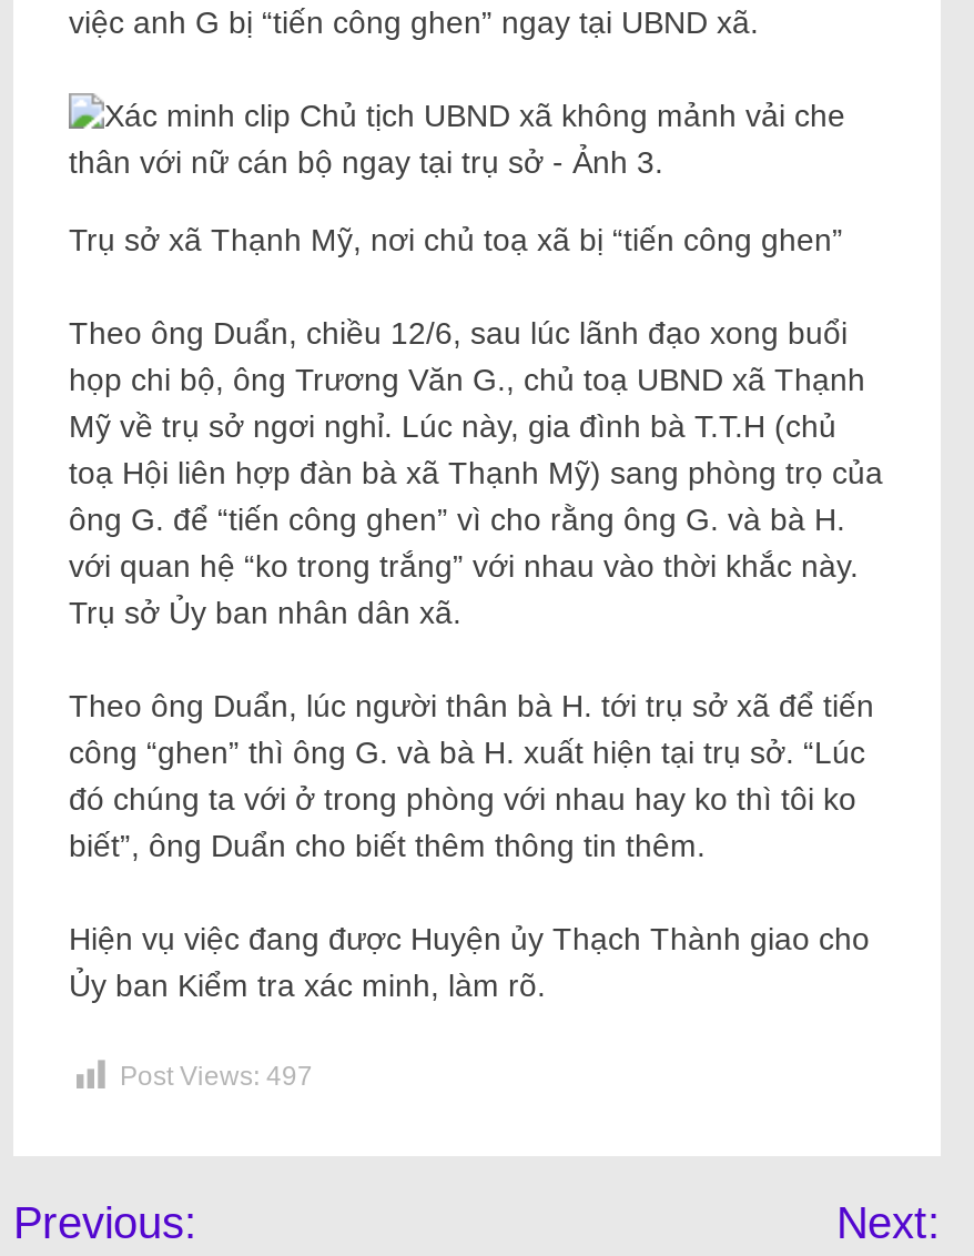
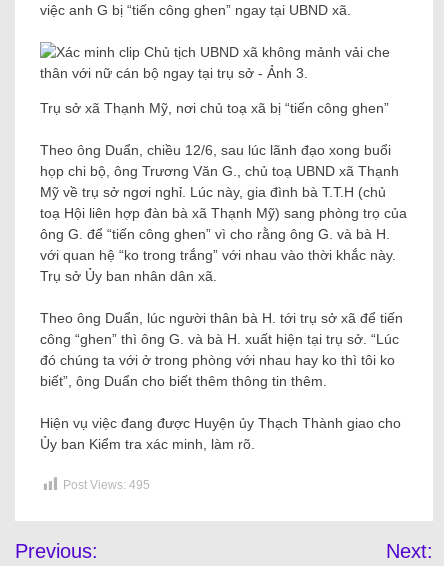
- Post Views: 497
+ Post Views: 495
